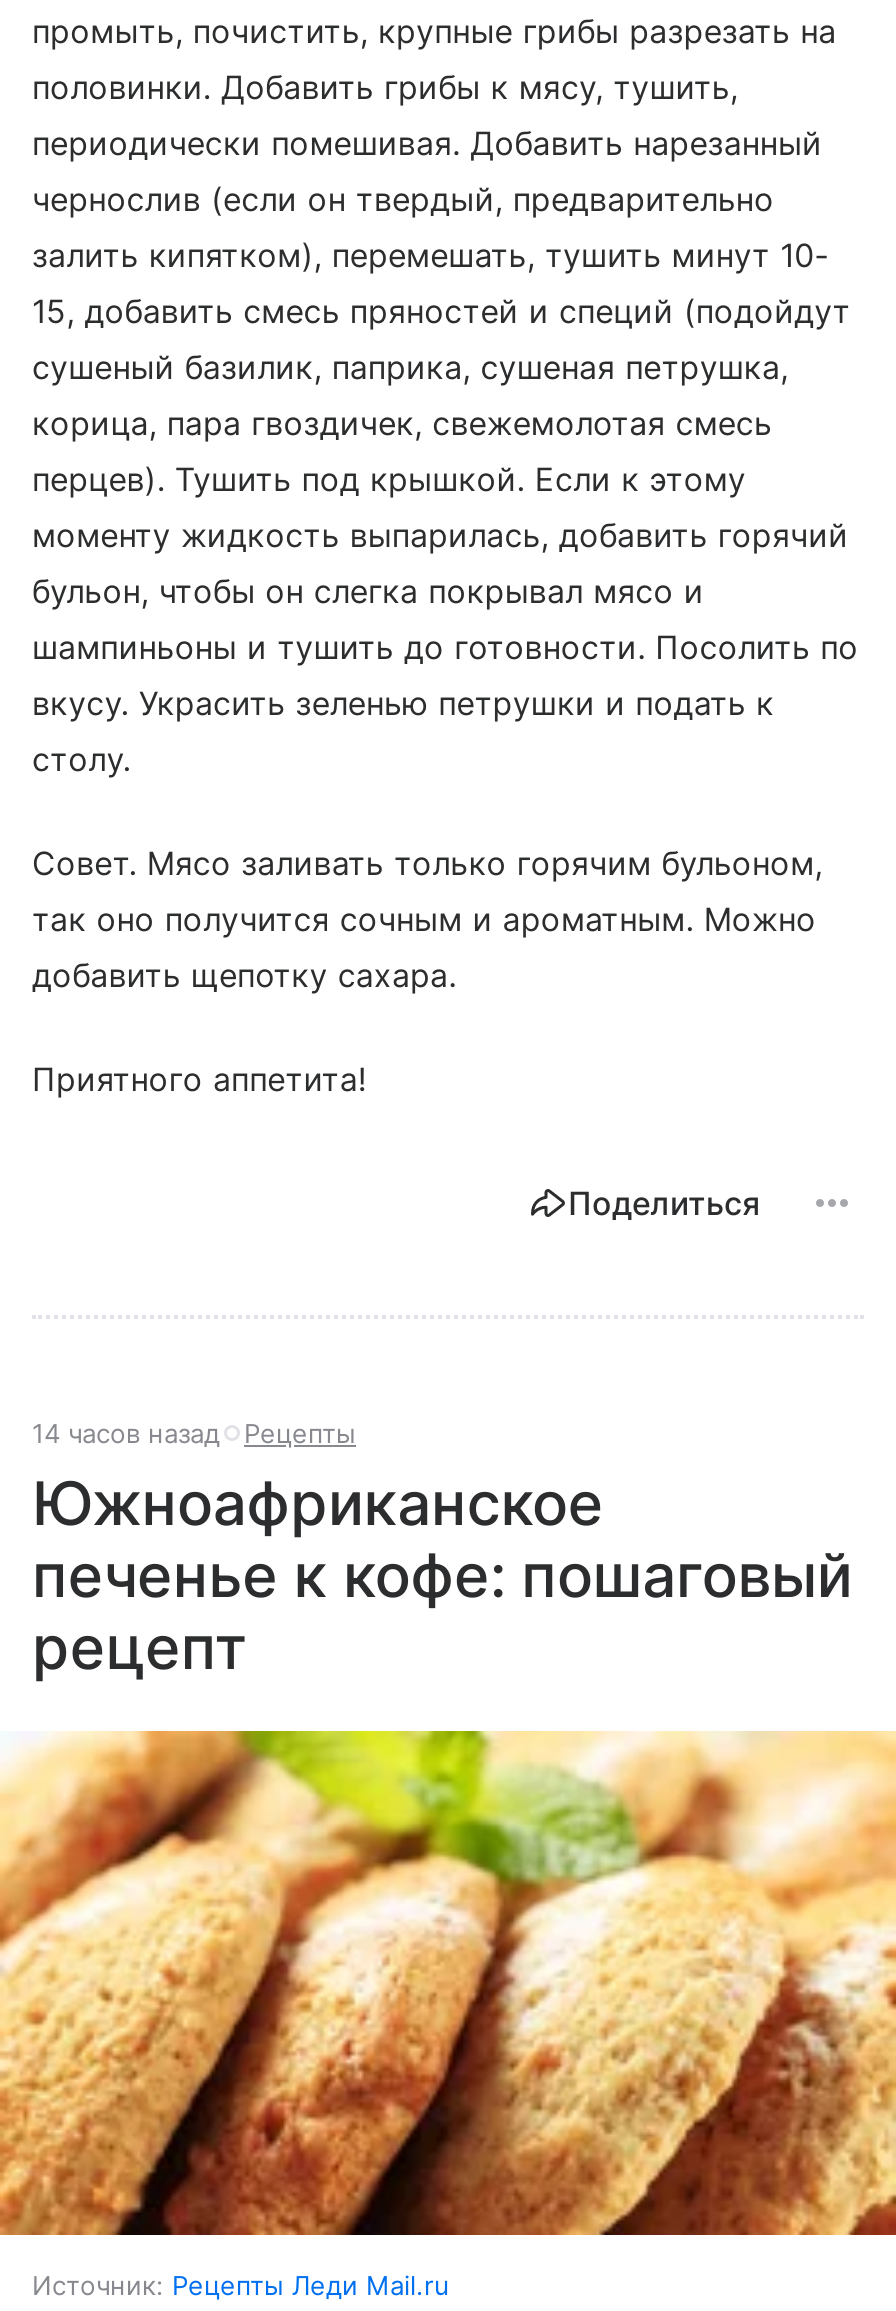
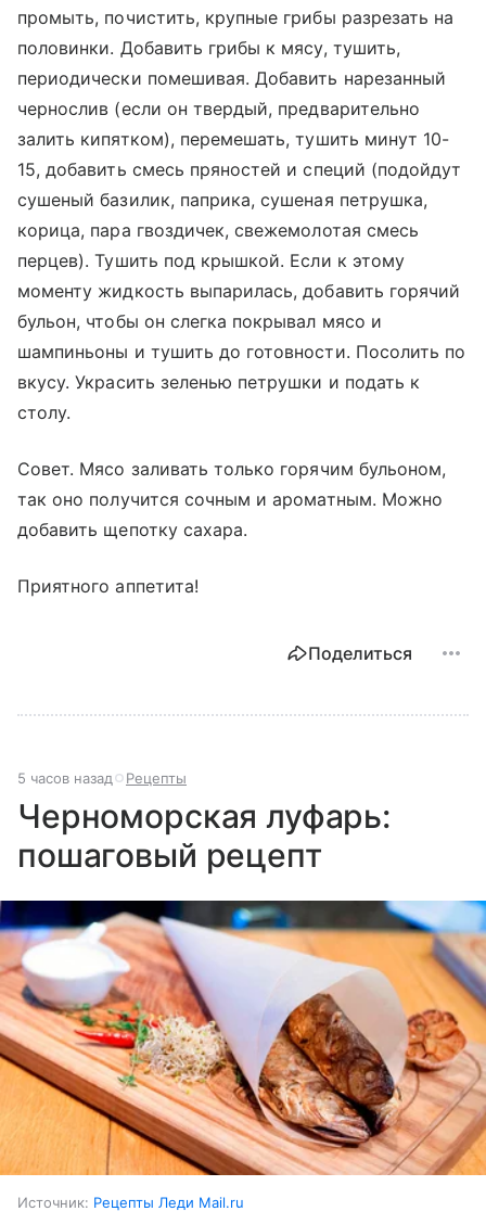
- 14 часов назад Рецепты
+ 5 часов назад Рецепты

- Южноафриканское
- печенье к кофе: пошаговый
- рецепт
+ Черноморская луфарь:
+ пошаговый рецепт

- [image]
+ [image]
